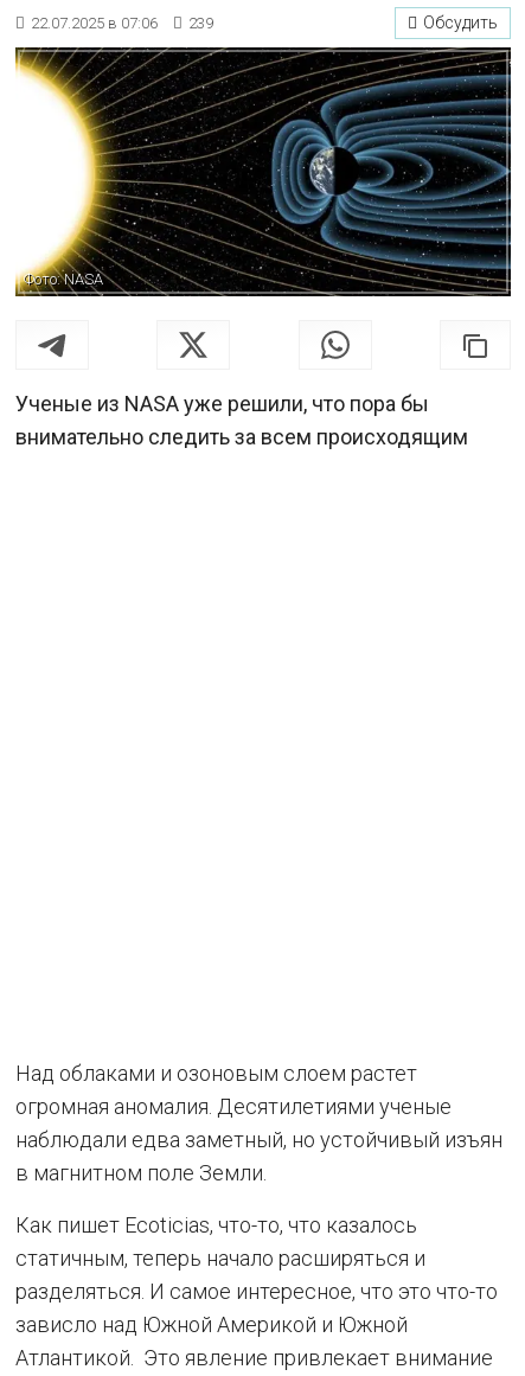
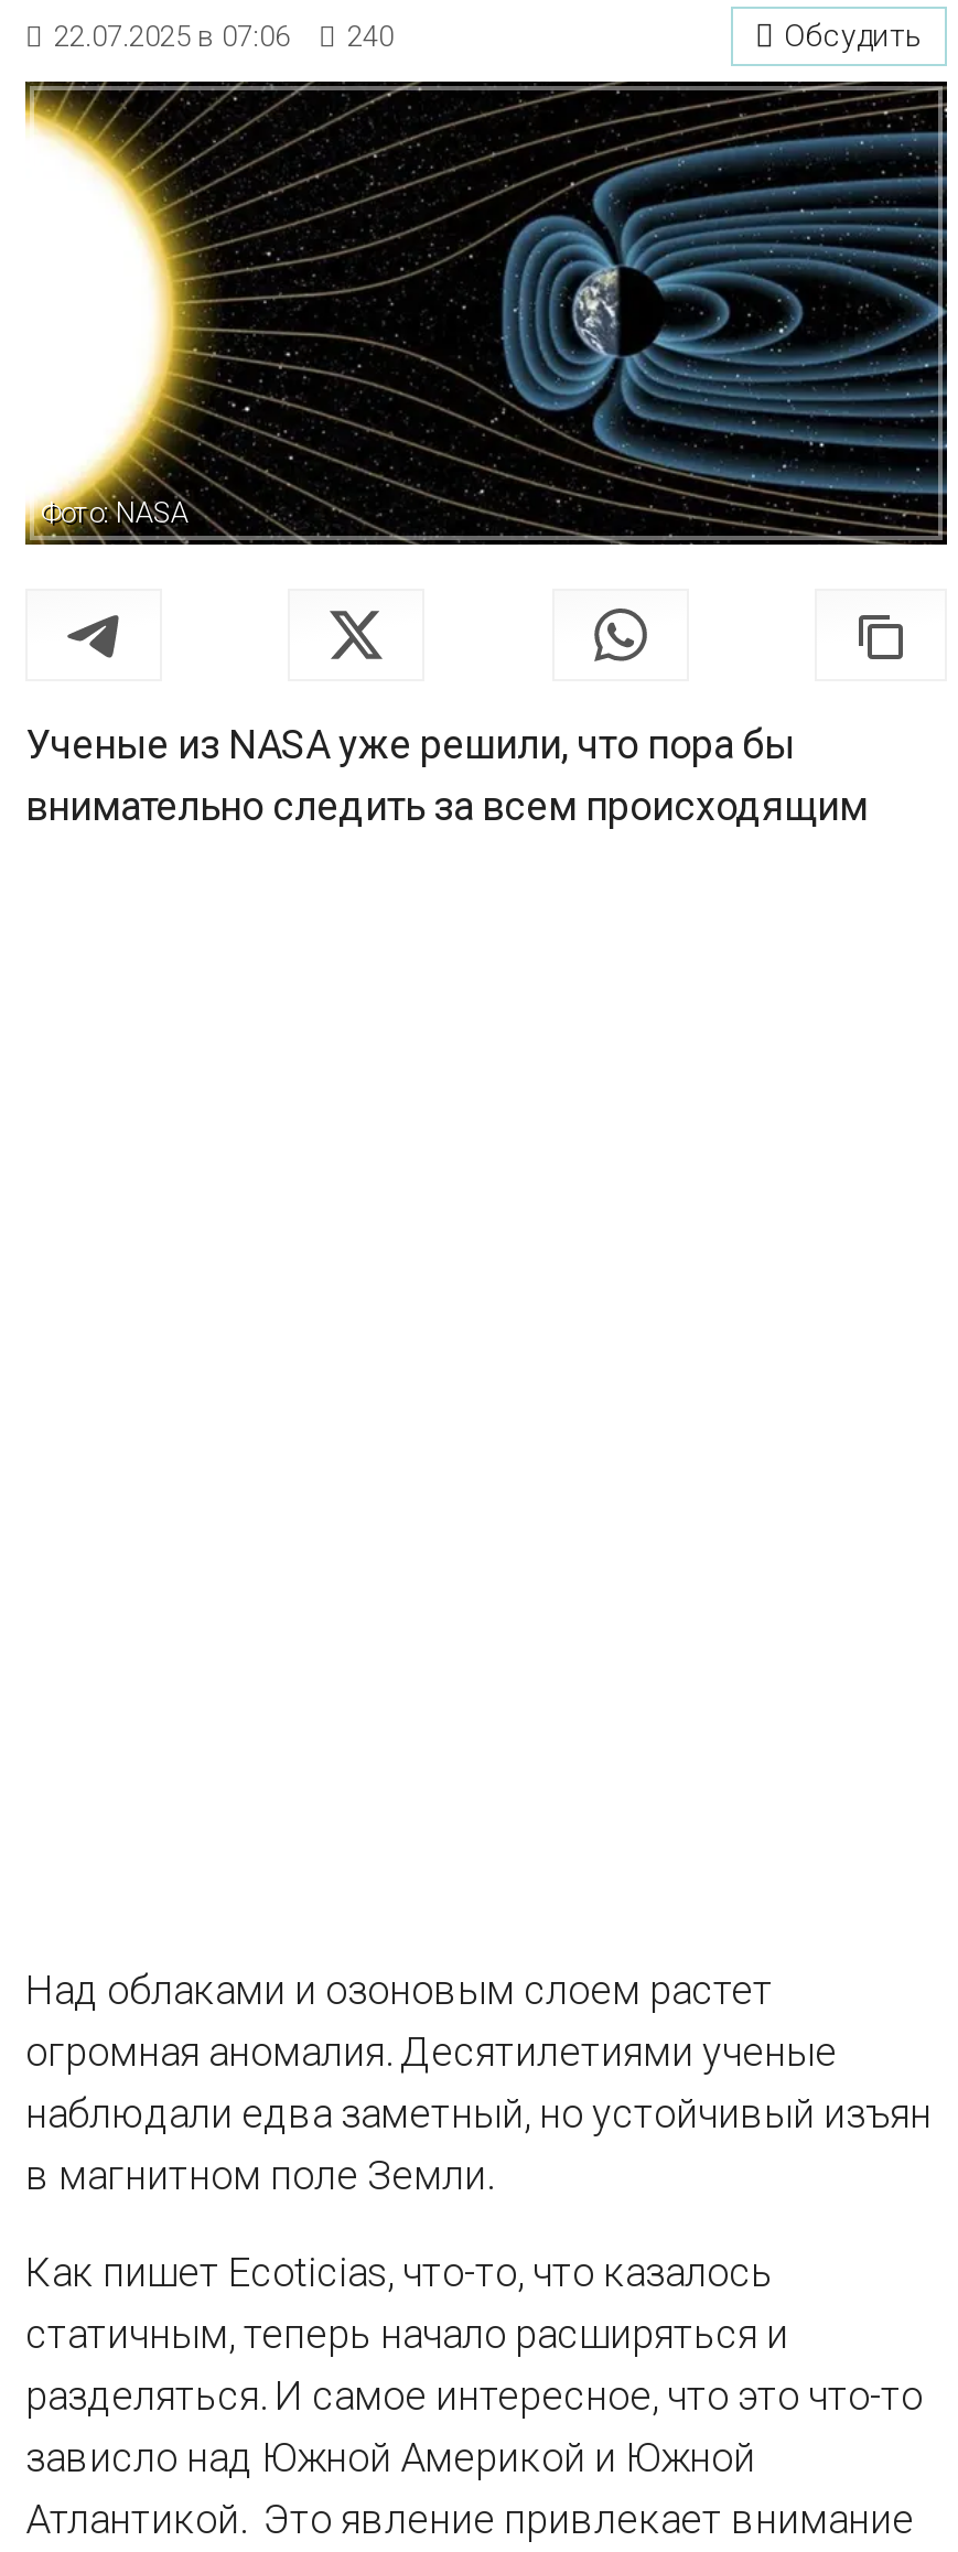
- 22.07.2025 в 07:06 239
+ 22.07.2025 в 07:06 240
